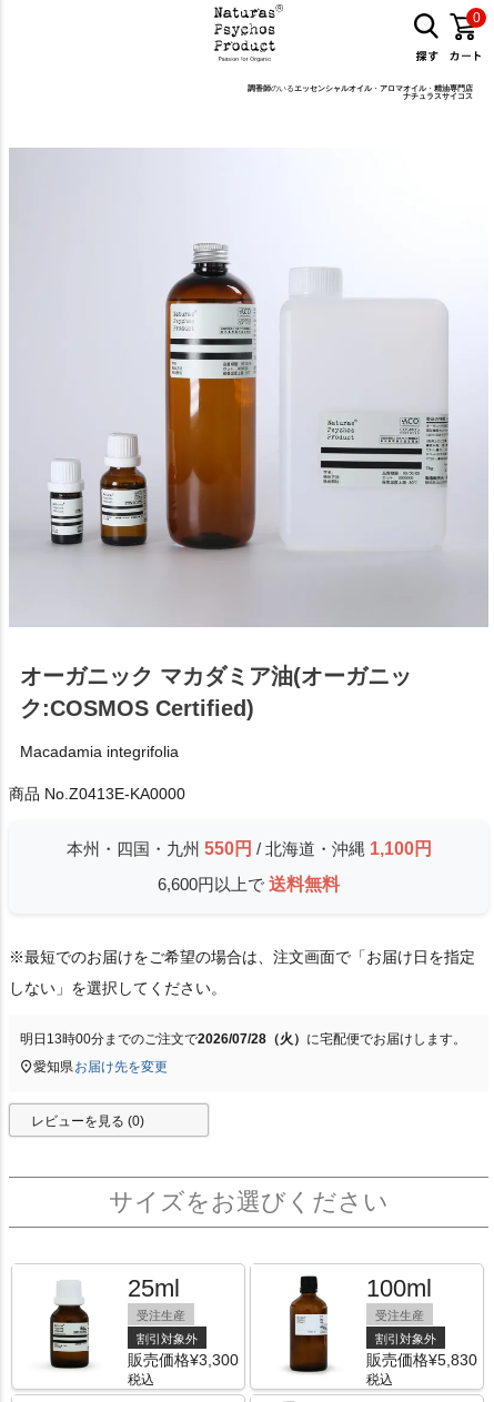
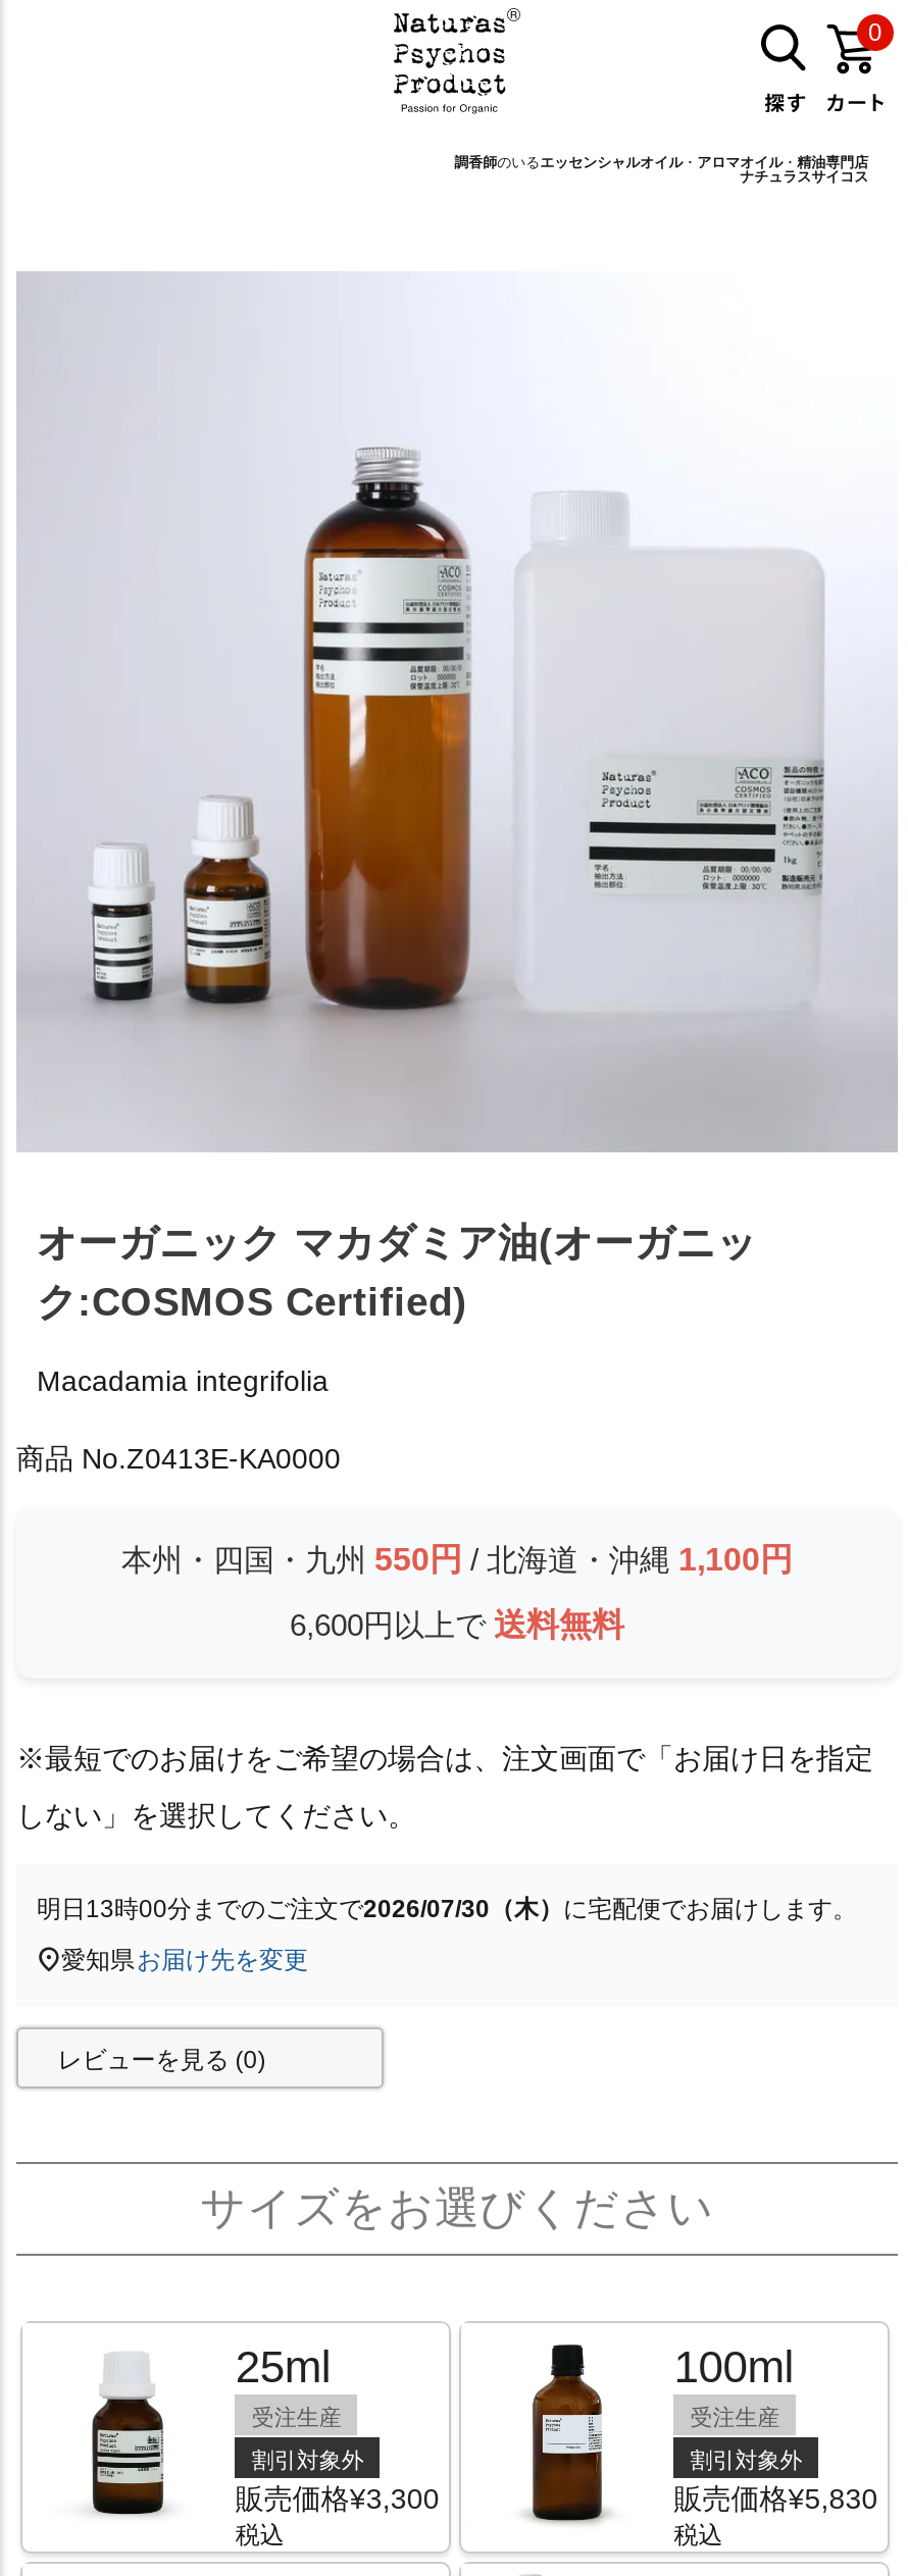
- 明日13時00分までのご注文で2026/07/28（火）に宅配便でお届けします。
+ 明日13時00分までのご注文で2026/07/30（木）に宅配便でお届けします。
